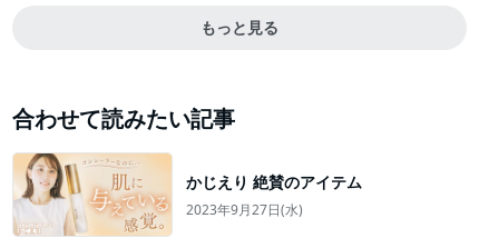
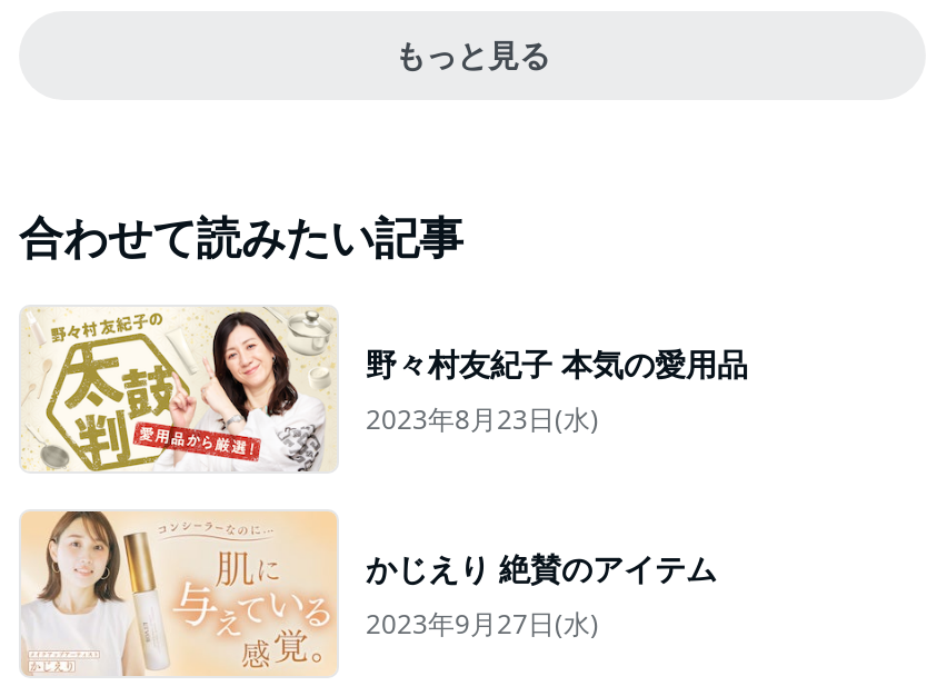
+ [image]
+ 野々村友紀子 本気の愛用品
+ 2023年8月23日(水)
